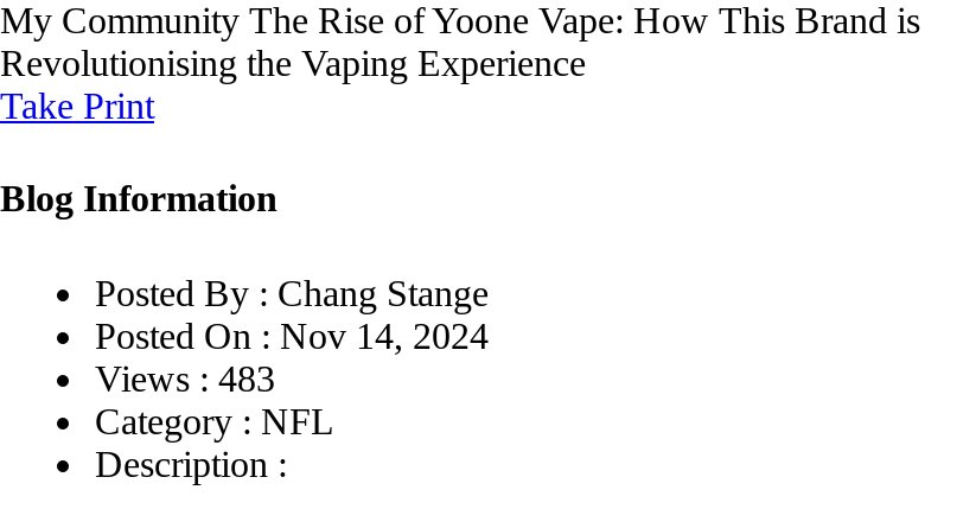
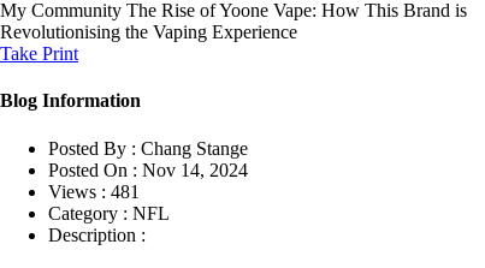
- Views : 483
+ Views : 481
